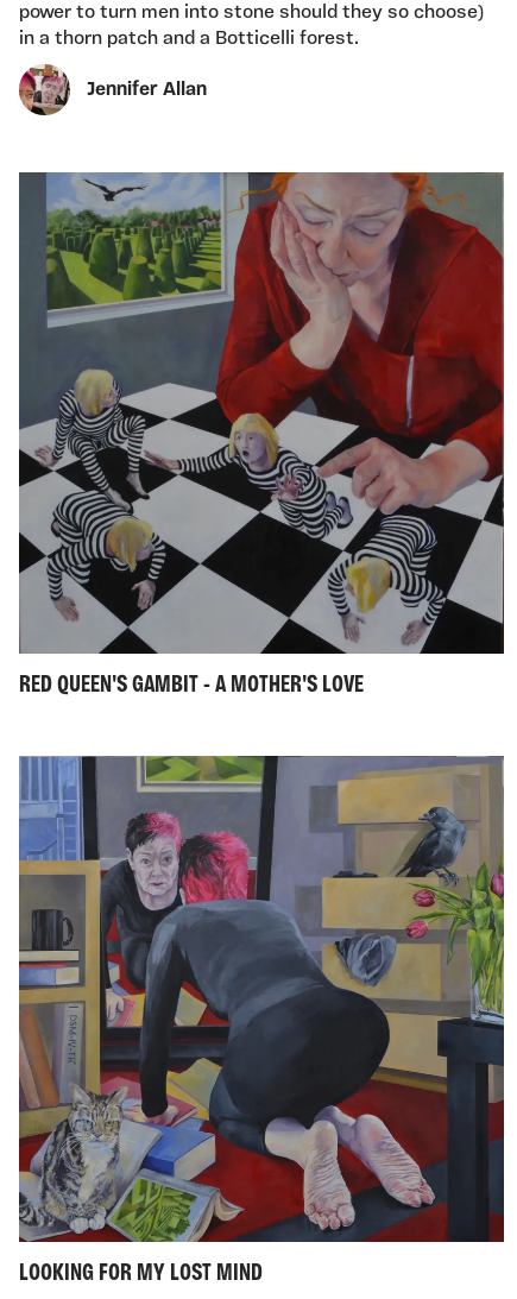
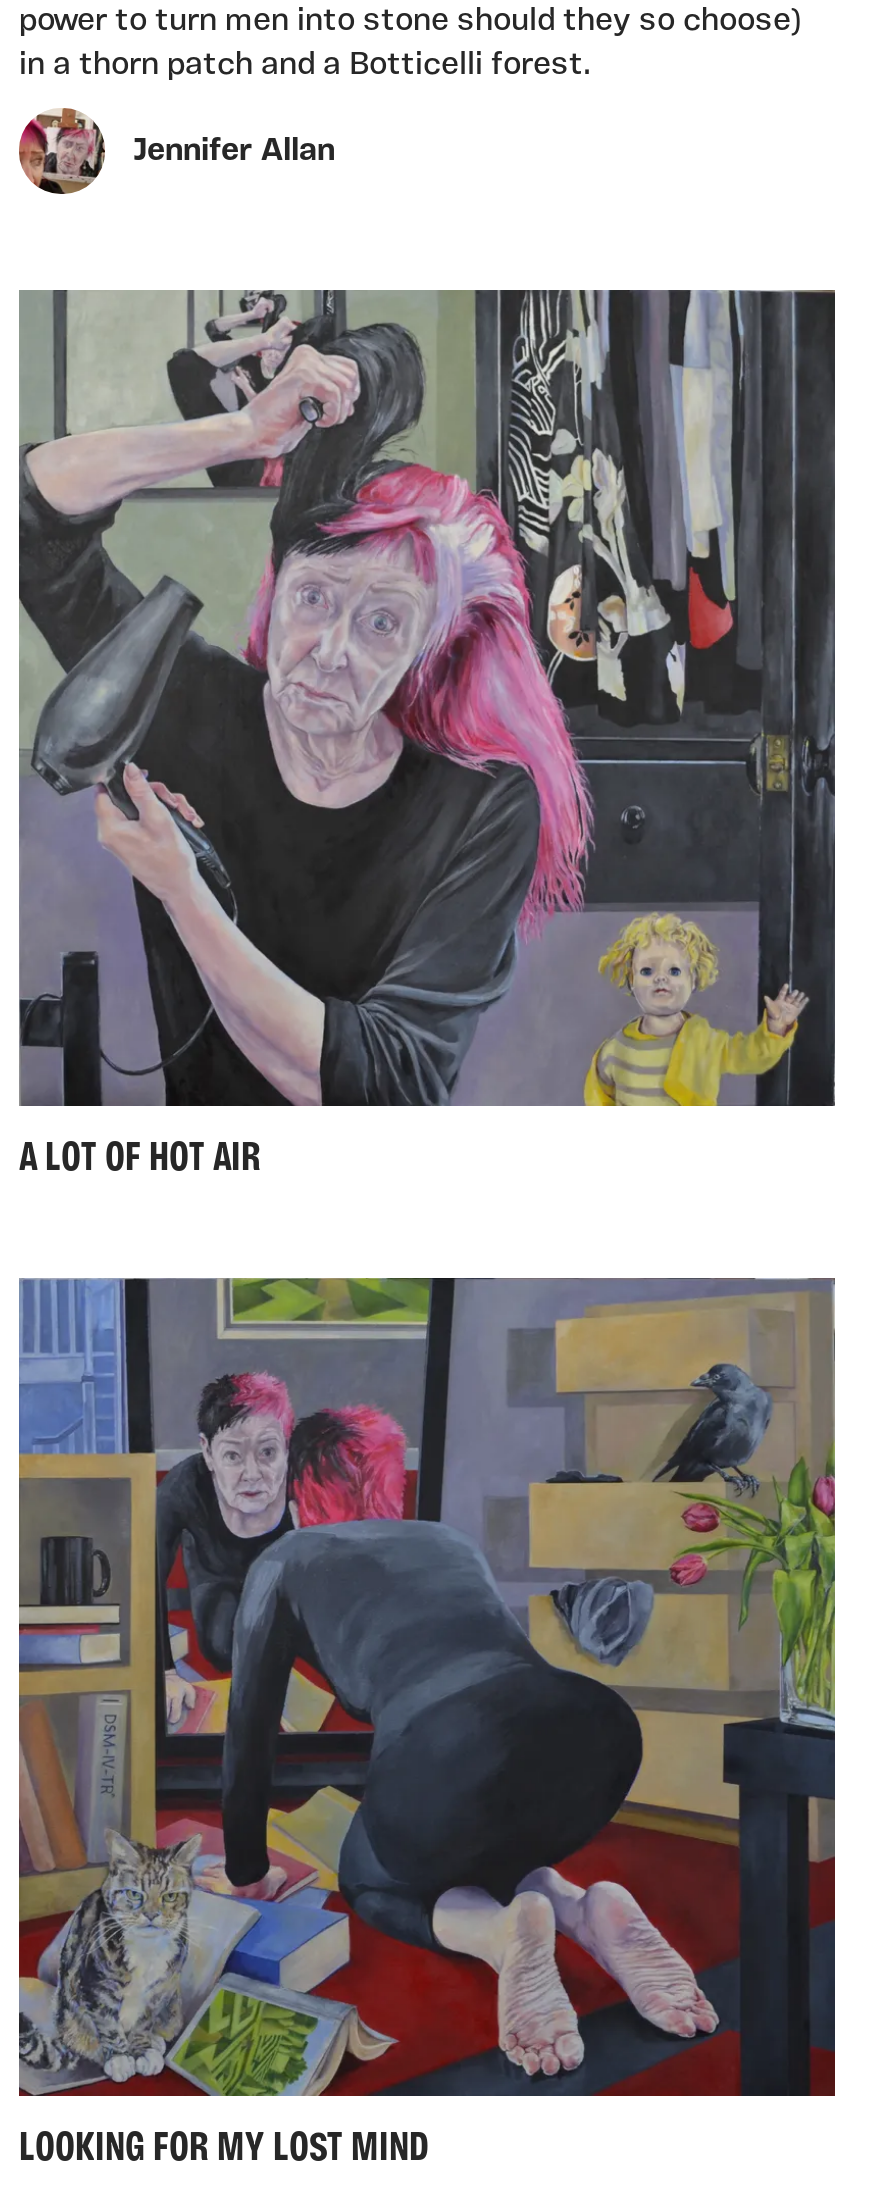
- [image]
- RED QUEEN'S GAMBIT - A MOTHER'S LOVE
+ [image]
+ A LOT OF HOT AIR
